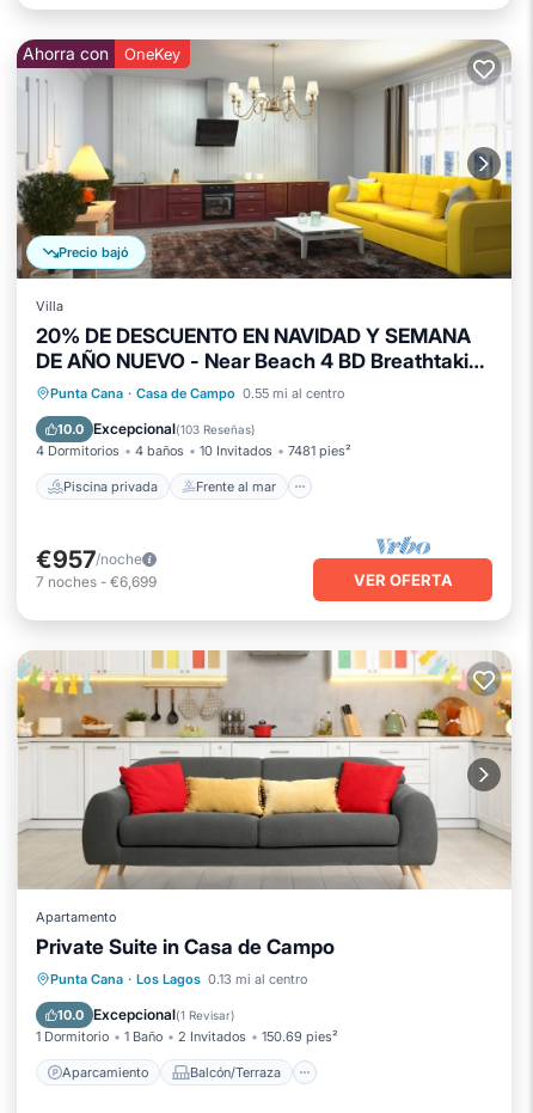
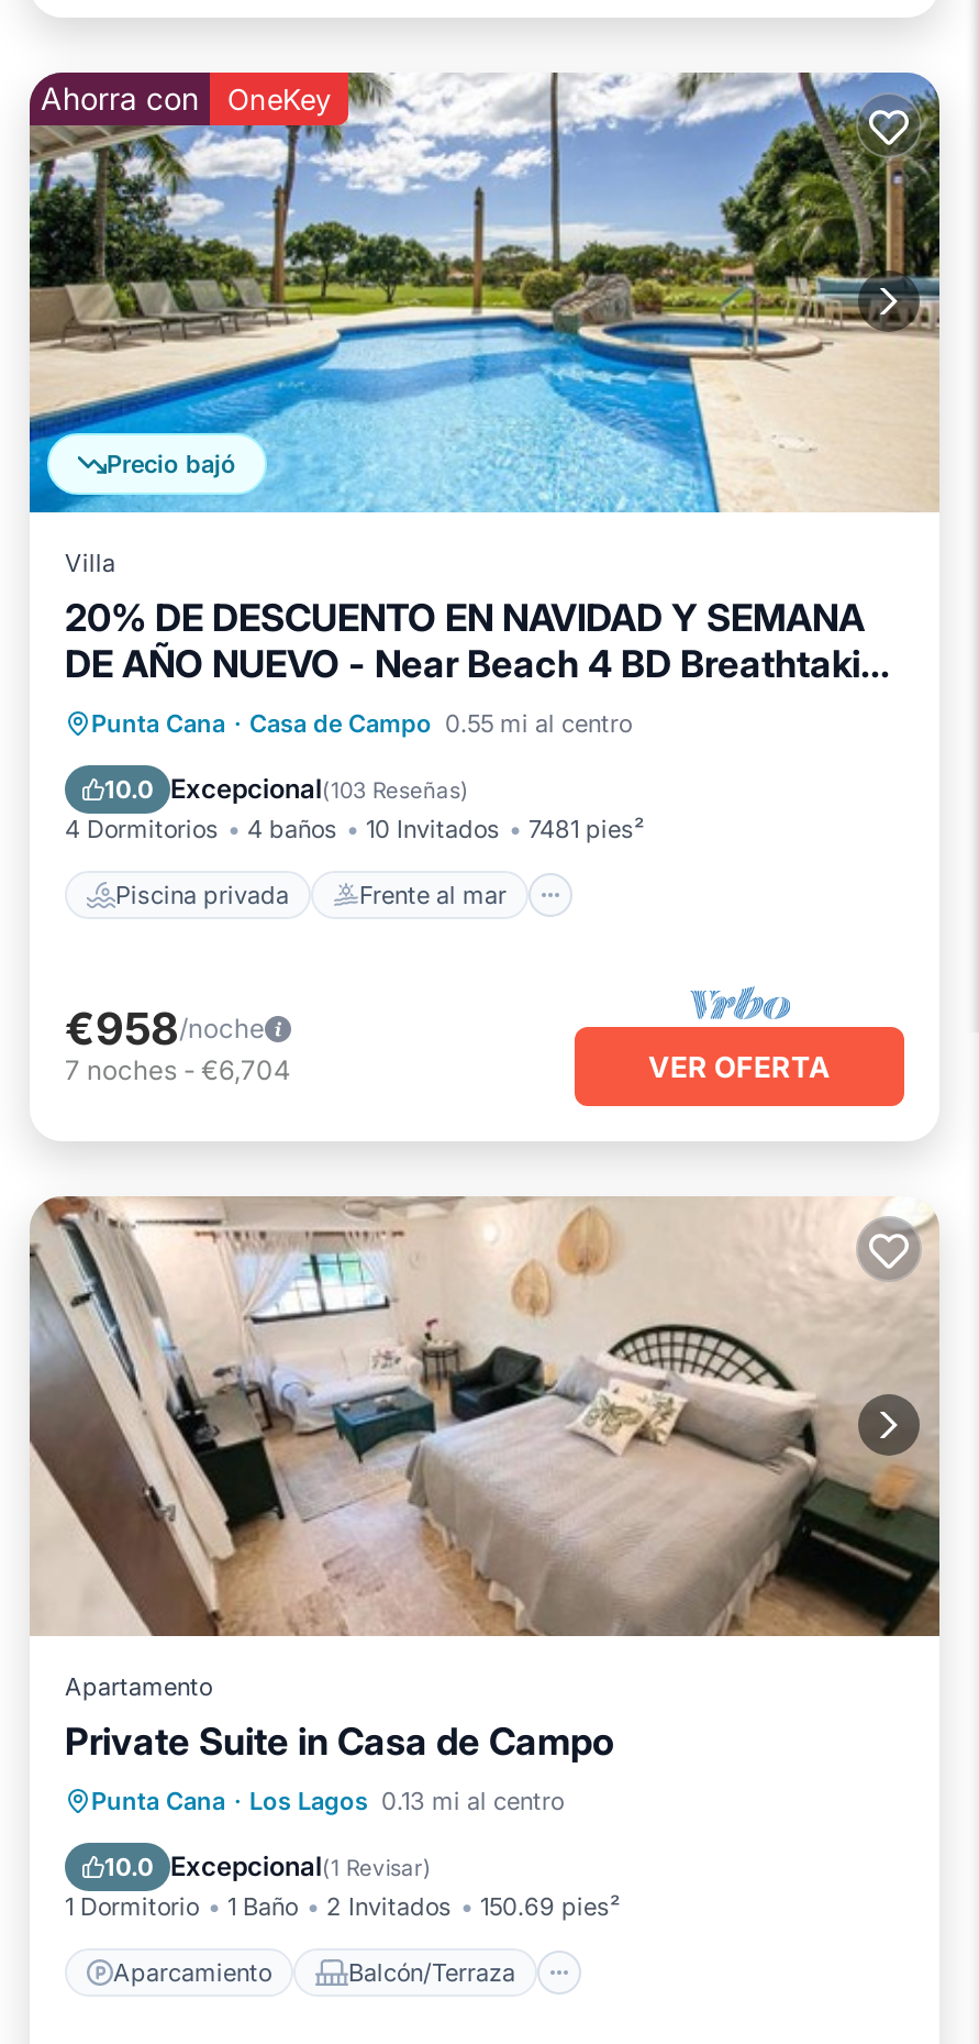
- [image]
+ [image]

- €957/noche
+ €958/noche

- 7 noches - €6,699
+ 7 noches - €6,704

- [image]
+ [image]
